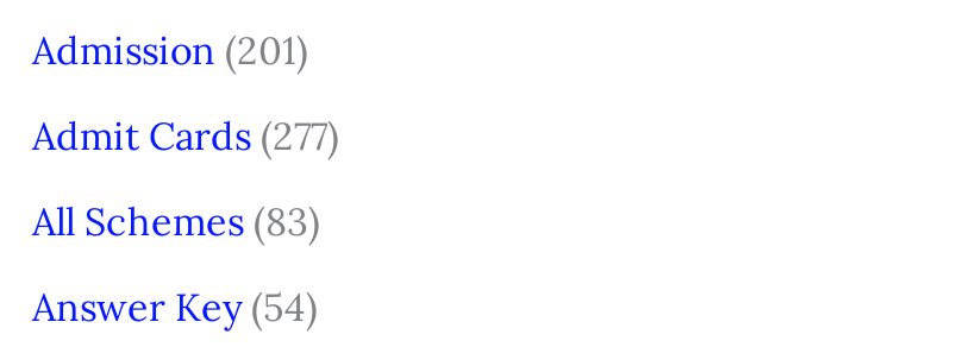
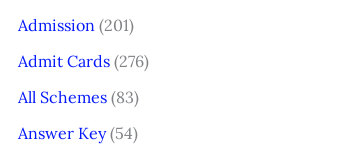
- Admit Cards (277)
+ Admit Cards (276)
